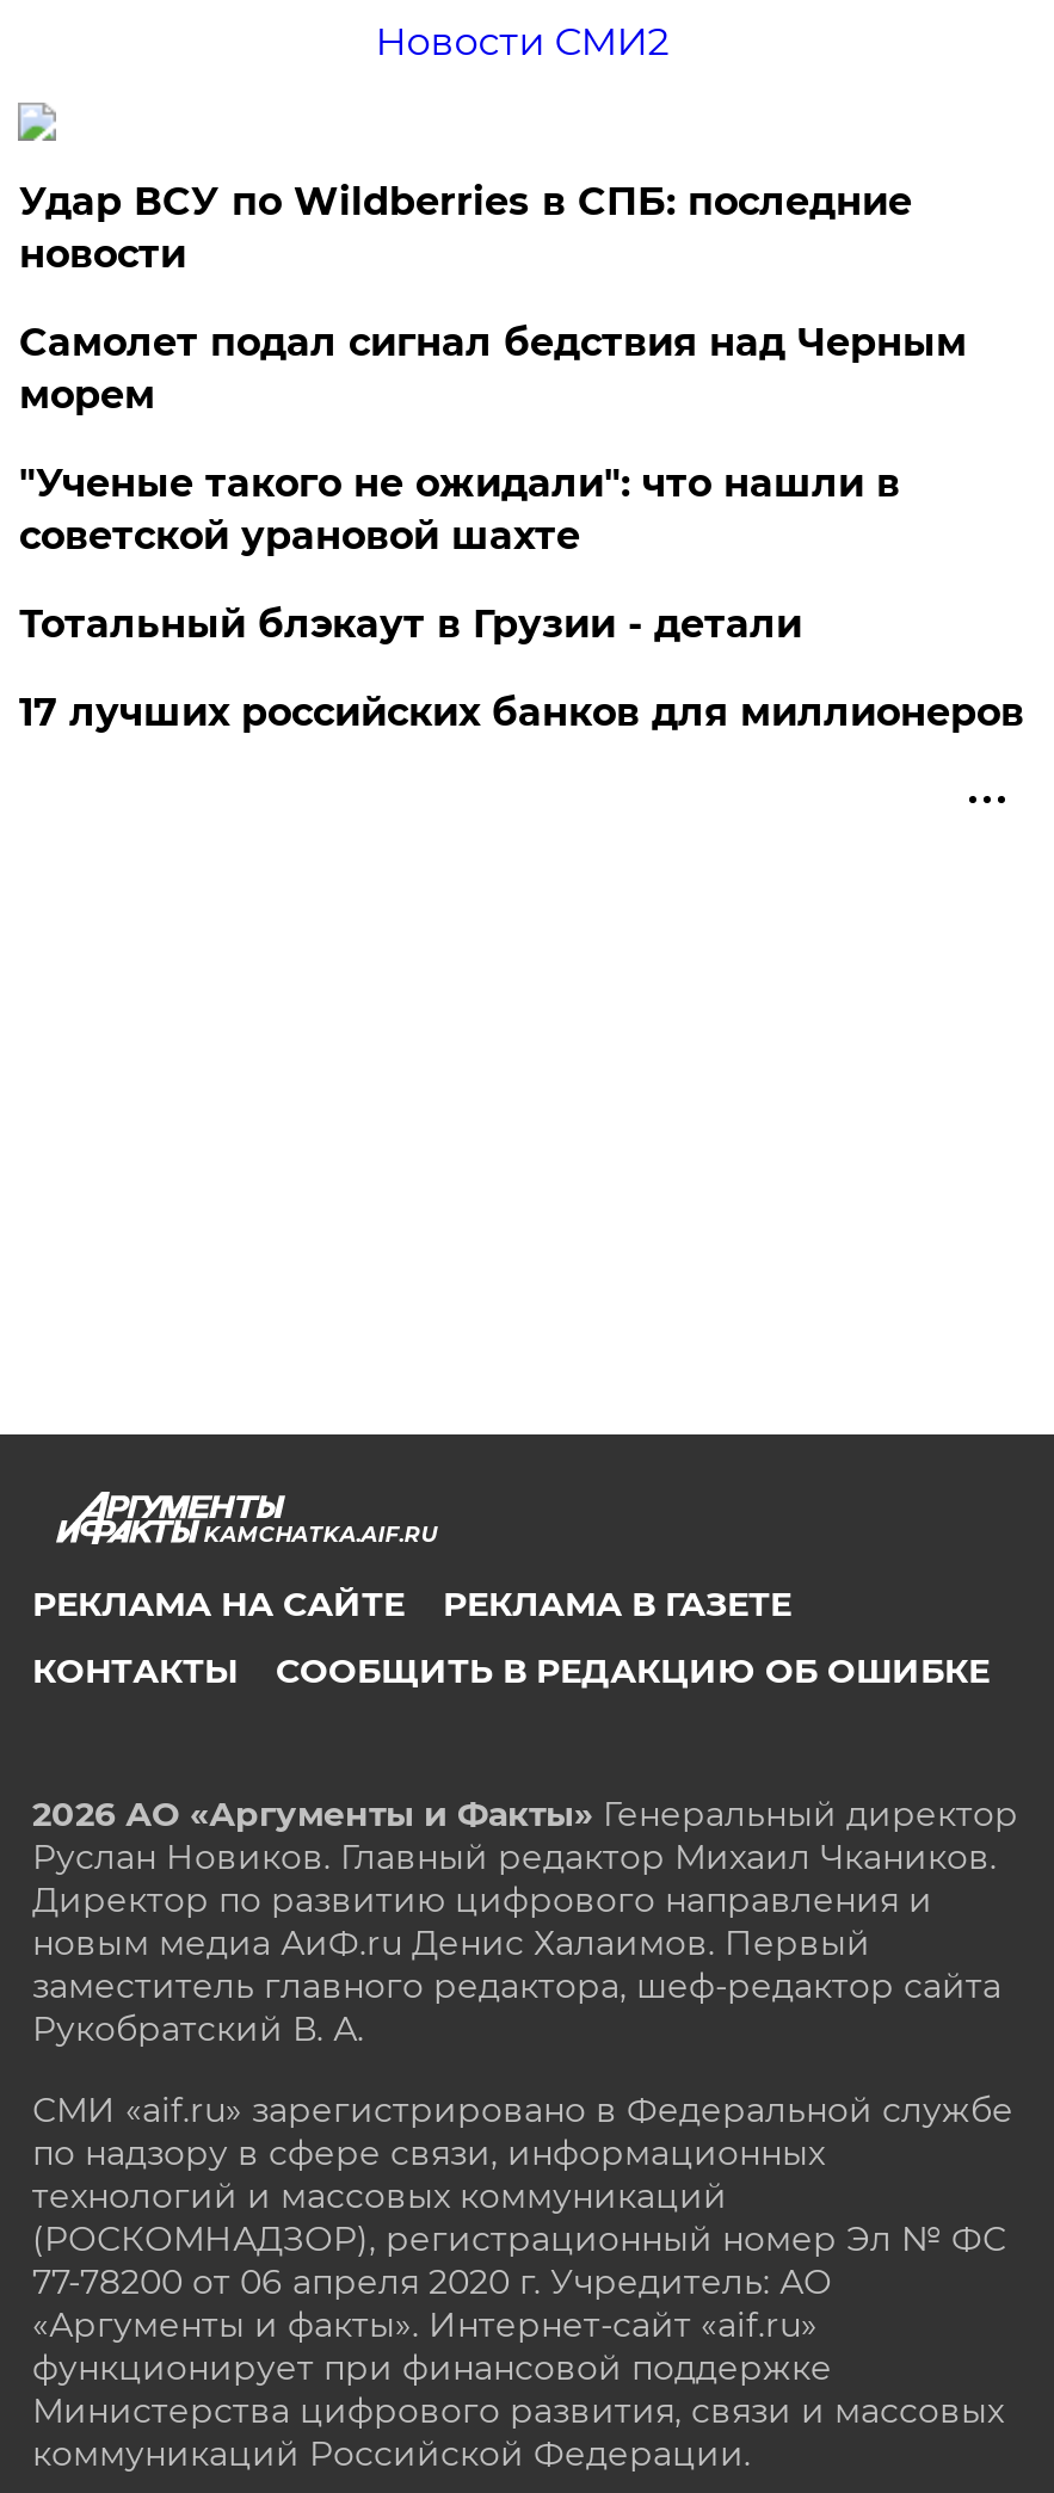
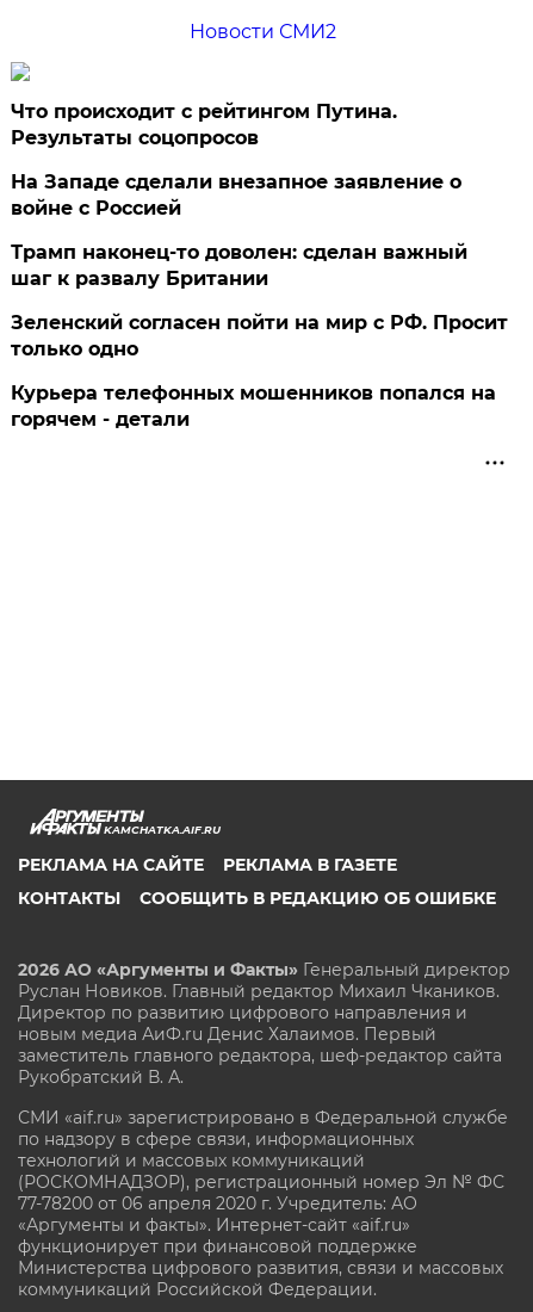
- Удар ВСУ по Wildberries в СПБ: последние
- новости
+ Что происходит с рейтингом Путина.
+ Результаты соцопросов

- Самолет подал сигнал бедствия над Черным
- морем
+ На Западе сделали внезапное заявление о
+ войне с Россией

- "Ученые такого не ожидали": что нашли в
- советской урановой шахте
+ Трамп наконец-то доволен: сделан важный
+ шаг к развалу Британии

- Тотальный блэкаут в Грузии - детали
+ Зеленский согласен пойти на мир с РФ. Просит
+ только одно

- 17 лучших российских банков для миллионеров
+ Курьера телефонных мошенников попался на
+ горячем - детали
